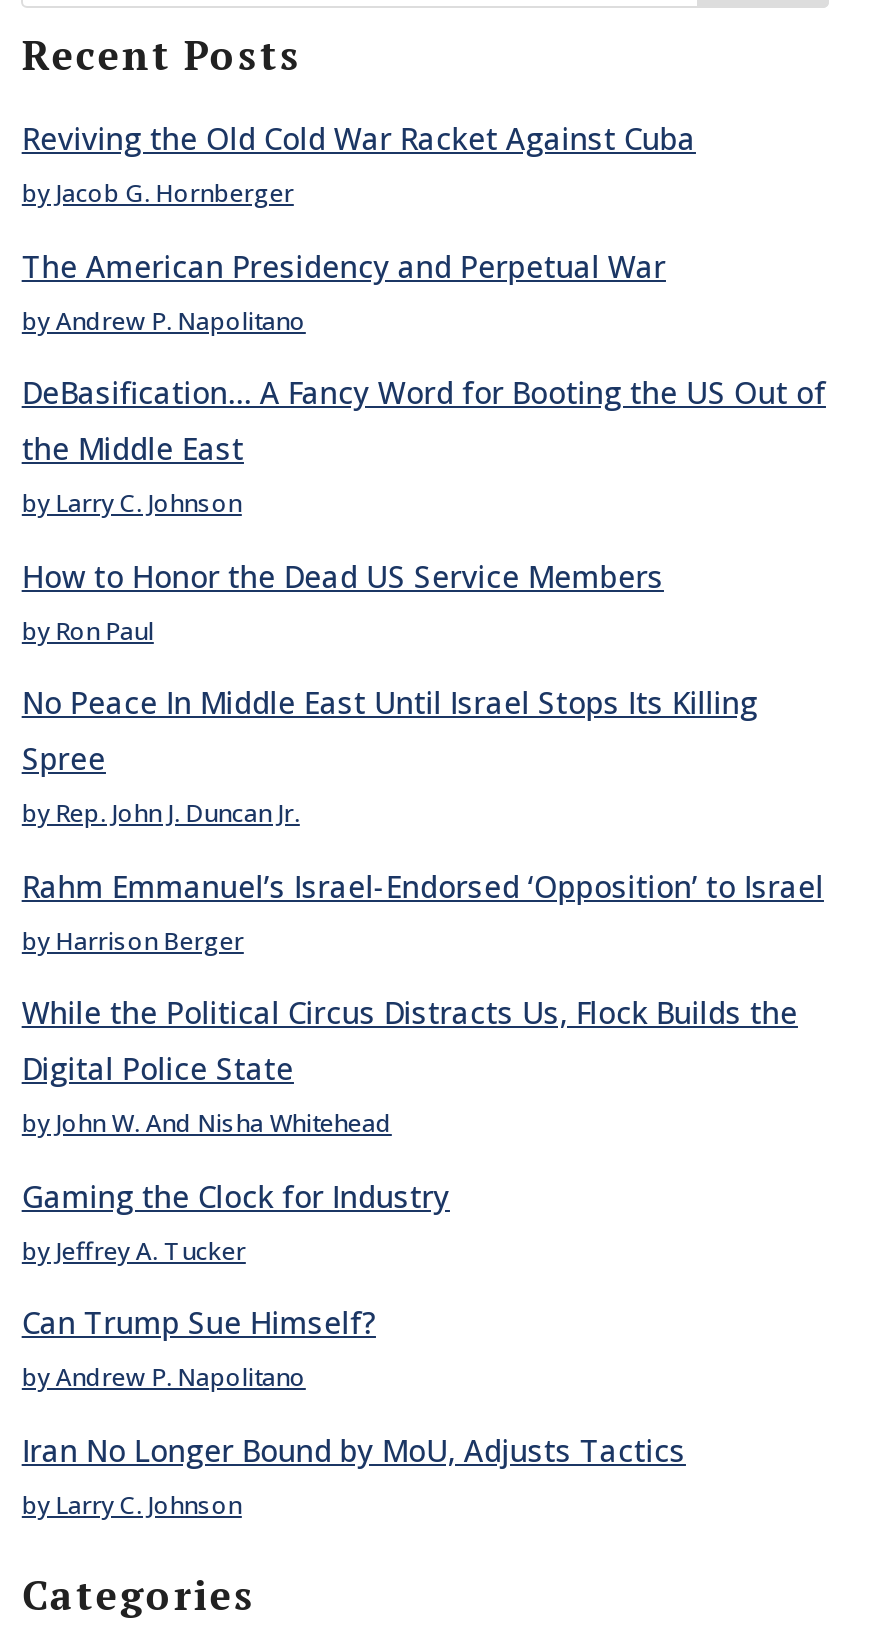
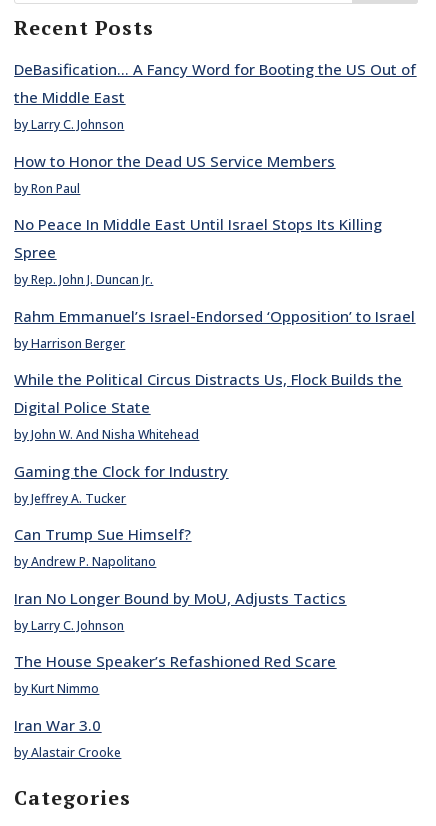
- Reviving the Old Cold War Racket Against Cuba
- by Jacob G. Hornberger
- The American Presidency and Perpetual War
- by Andrew P. Napolitano

moved up: DeBasification… A Fancy Word for Booting the US Out of | the Middle East | by Larry C. Johnson | ... | Iran No Longer Bound by MoU, Adjusts Tactics | by Larry C. Johnson

+ The House Speaker’s Refashioned Red Scare
+ by Kurt Nimmo
+ Iran War 3.0
+ by Alastair Crooke
